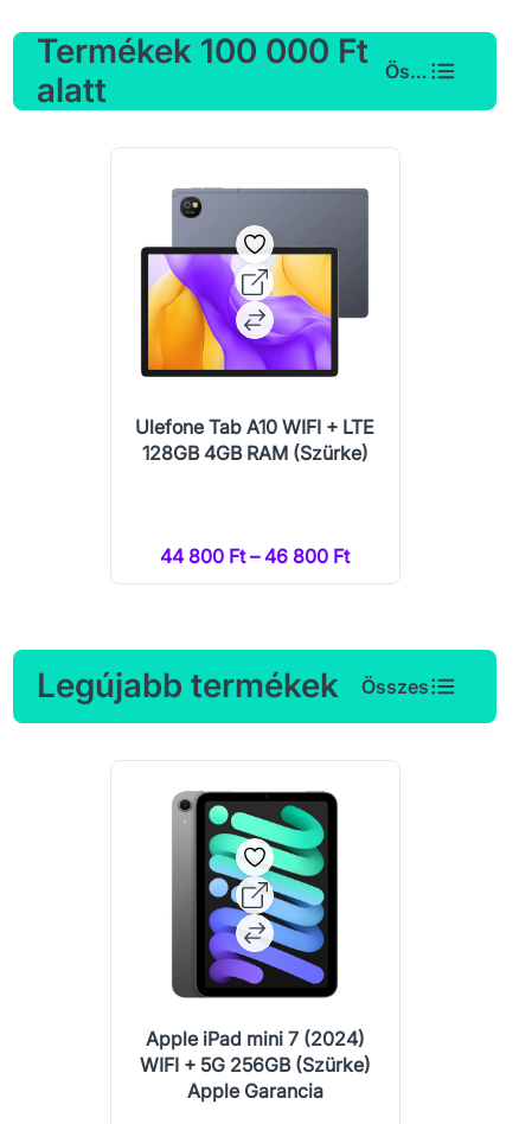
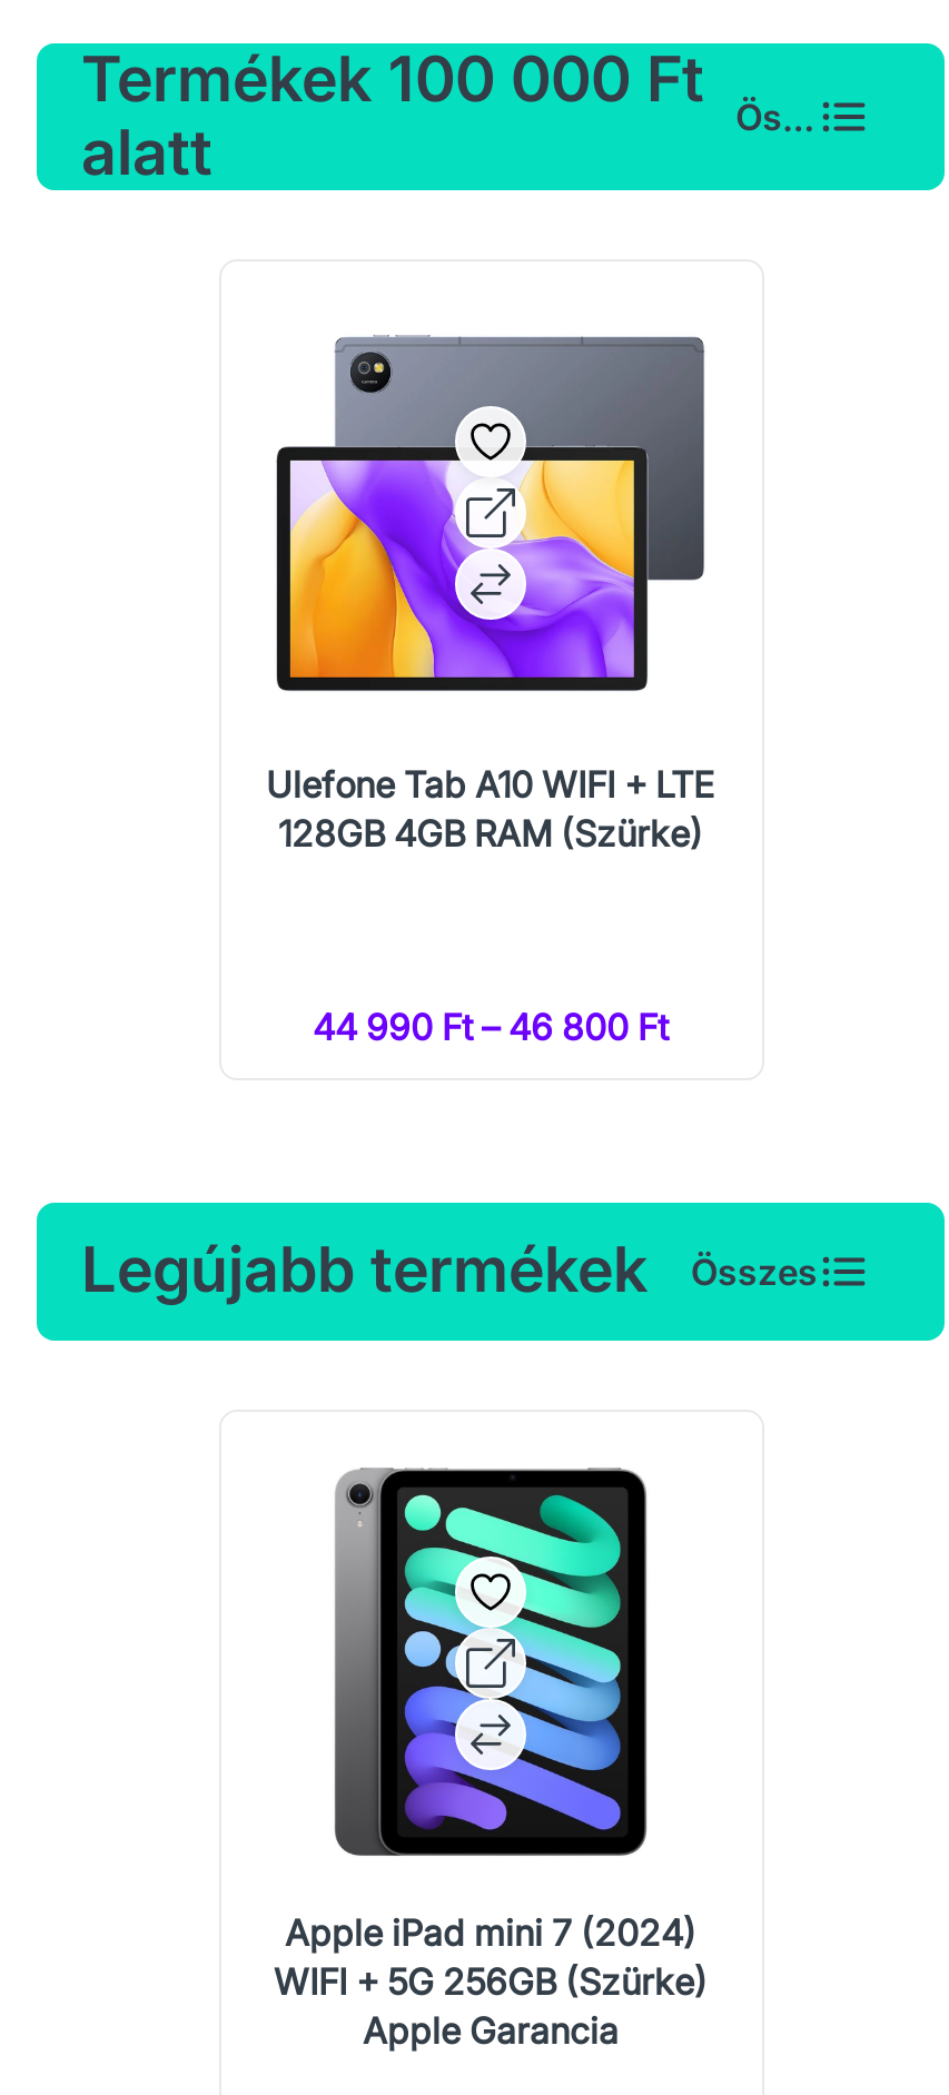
- 44 800 Ft – 46 800 Ft
+ 44 990 Ft – 46 800 Ft
